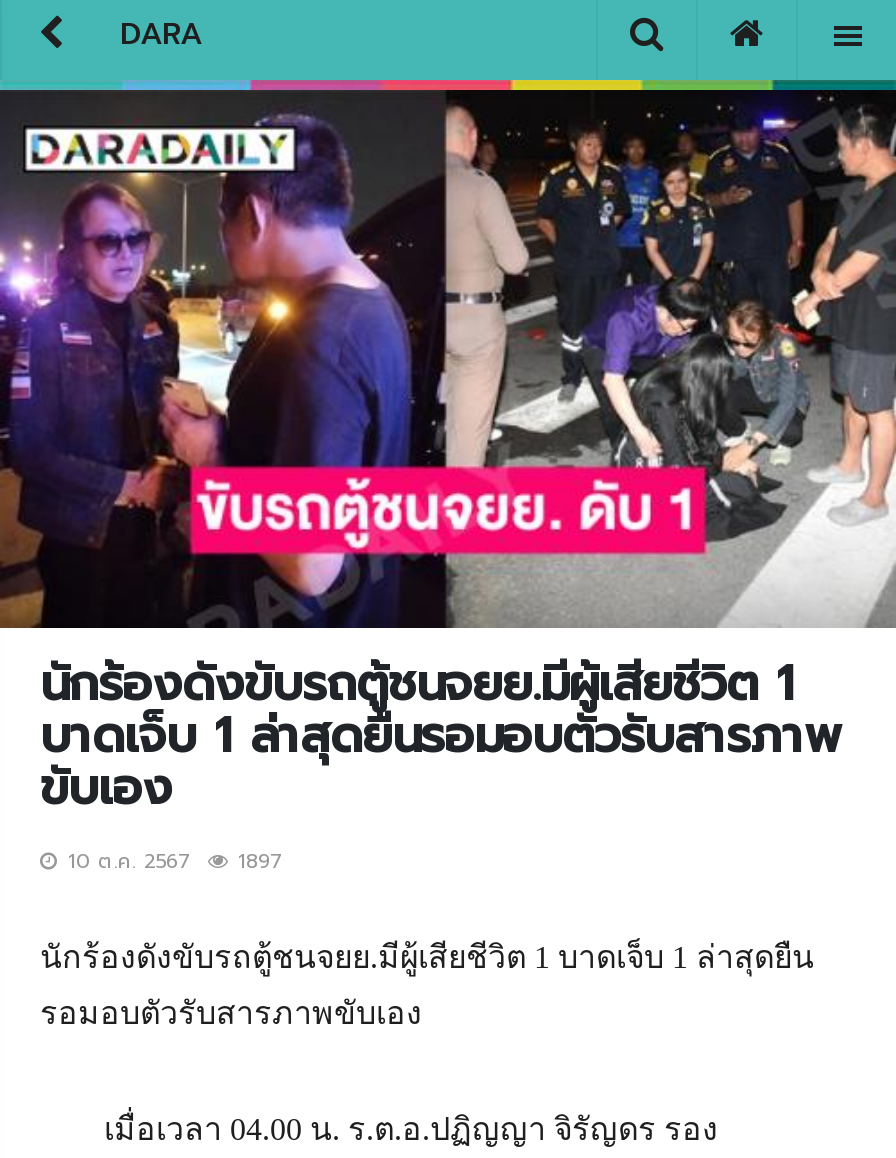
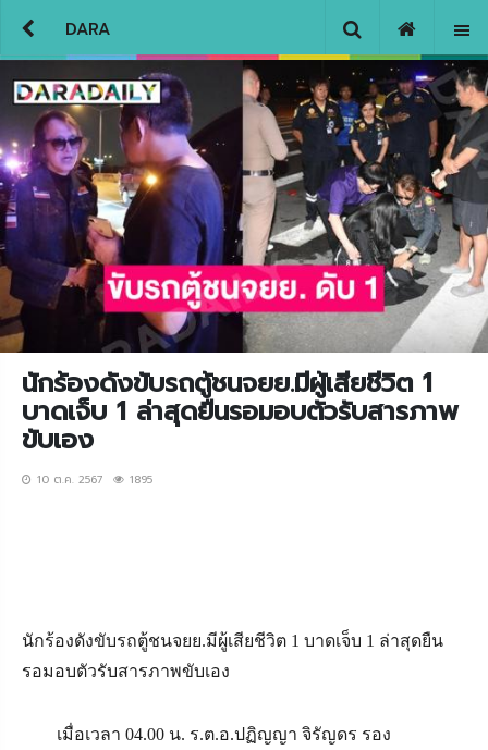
- 1897
+ 1895
